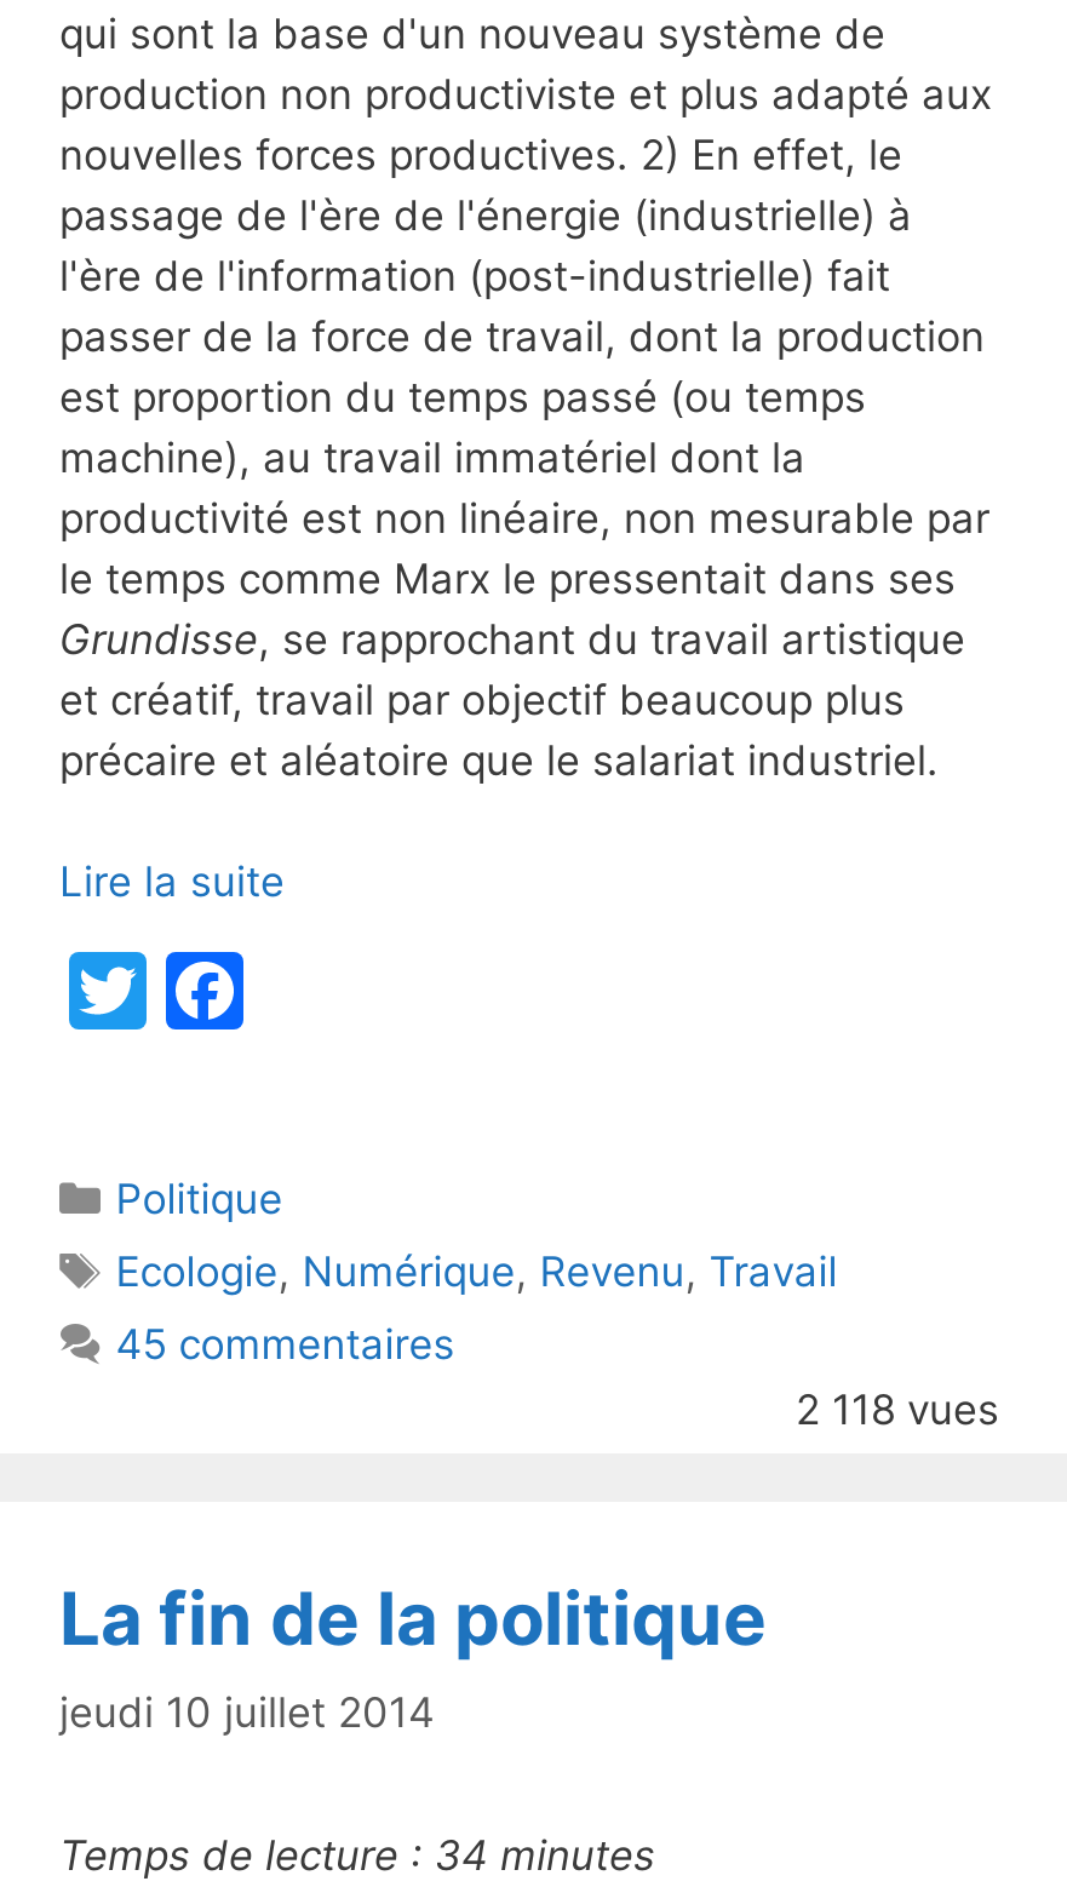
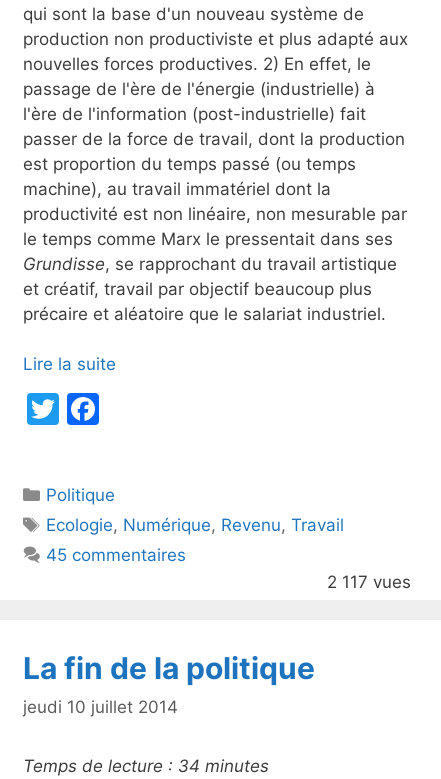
- 2 118 vues
+ 2 117 vues
